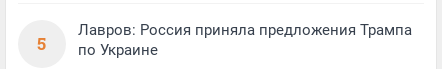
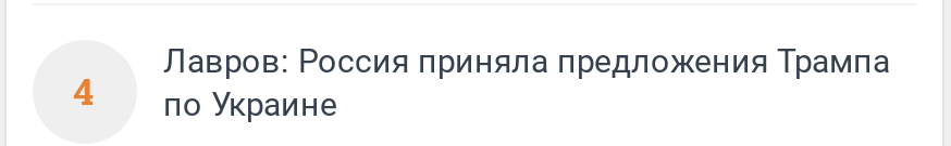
- 5 по Украине
+ 4 по Украине
